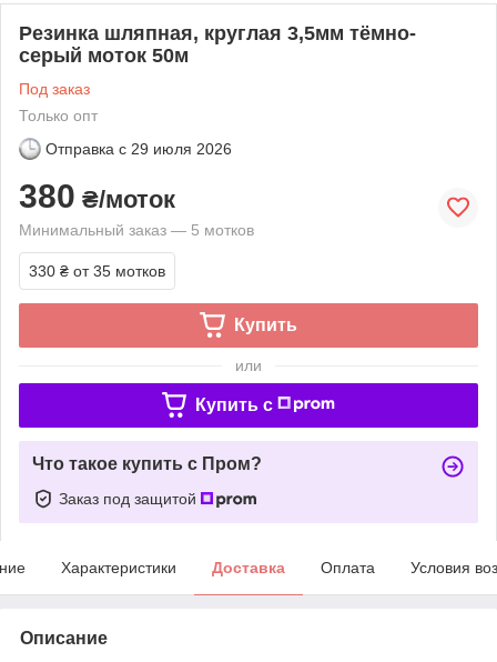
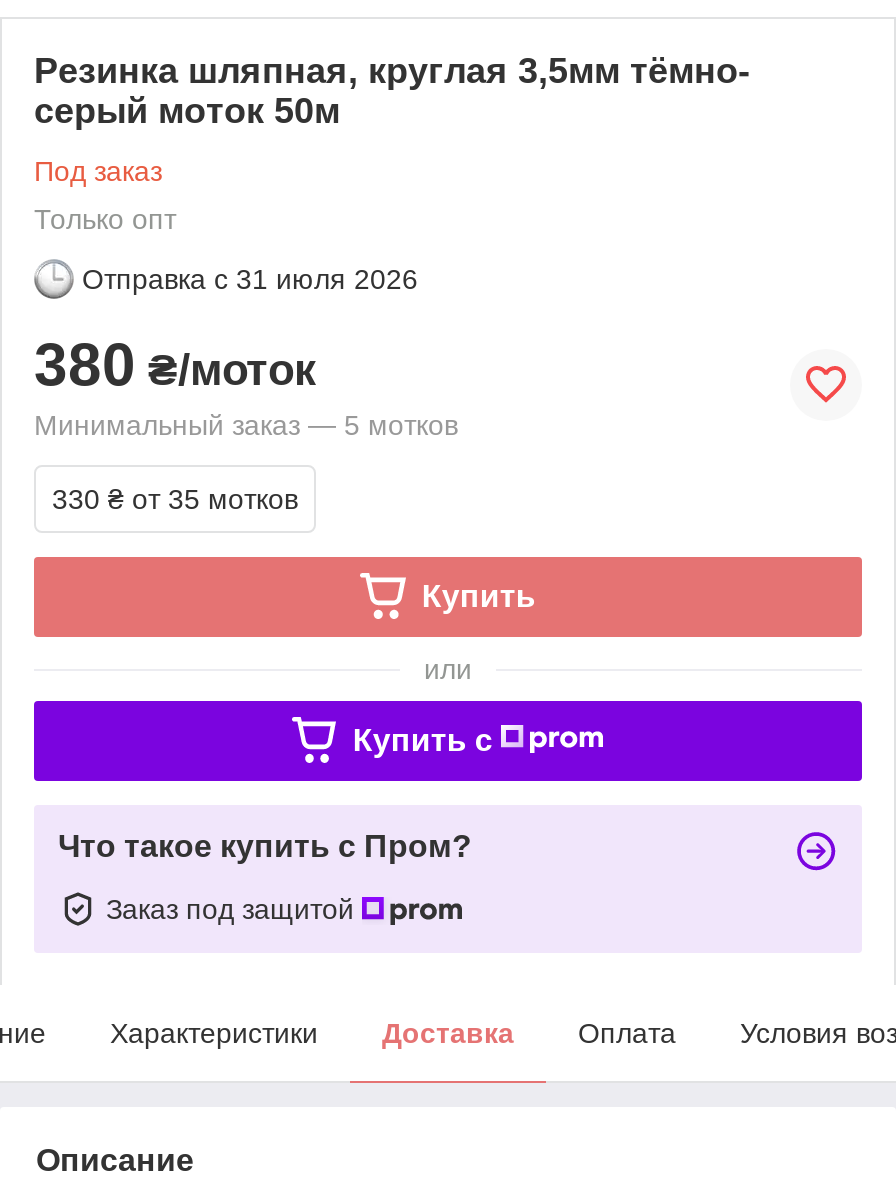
- Отправка с 29 июля 2026
+ Отправка с 31 июля 2026
